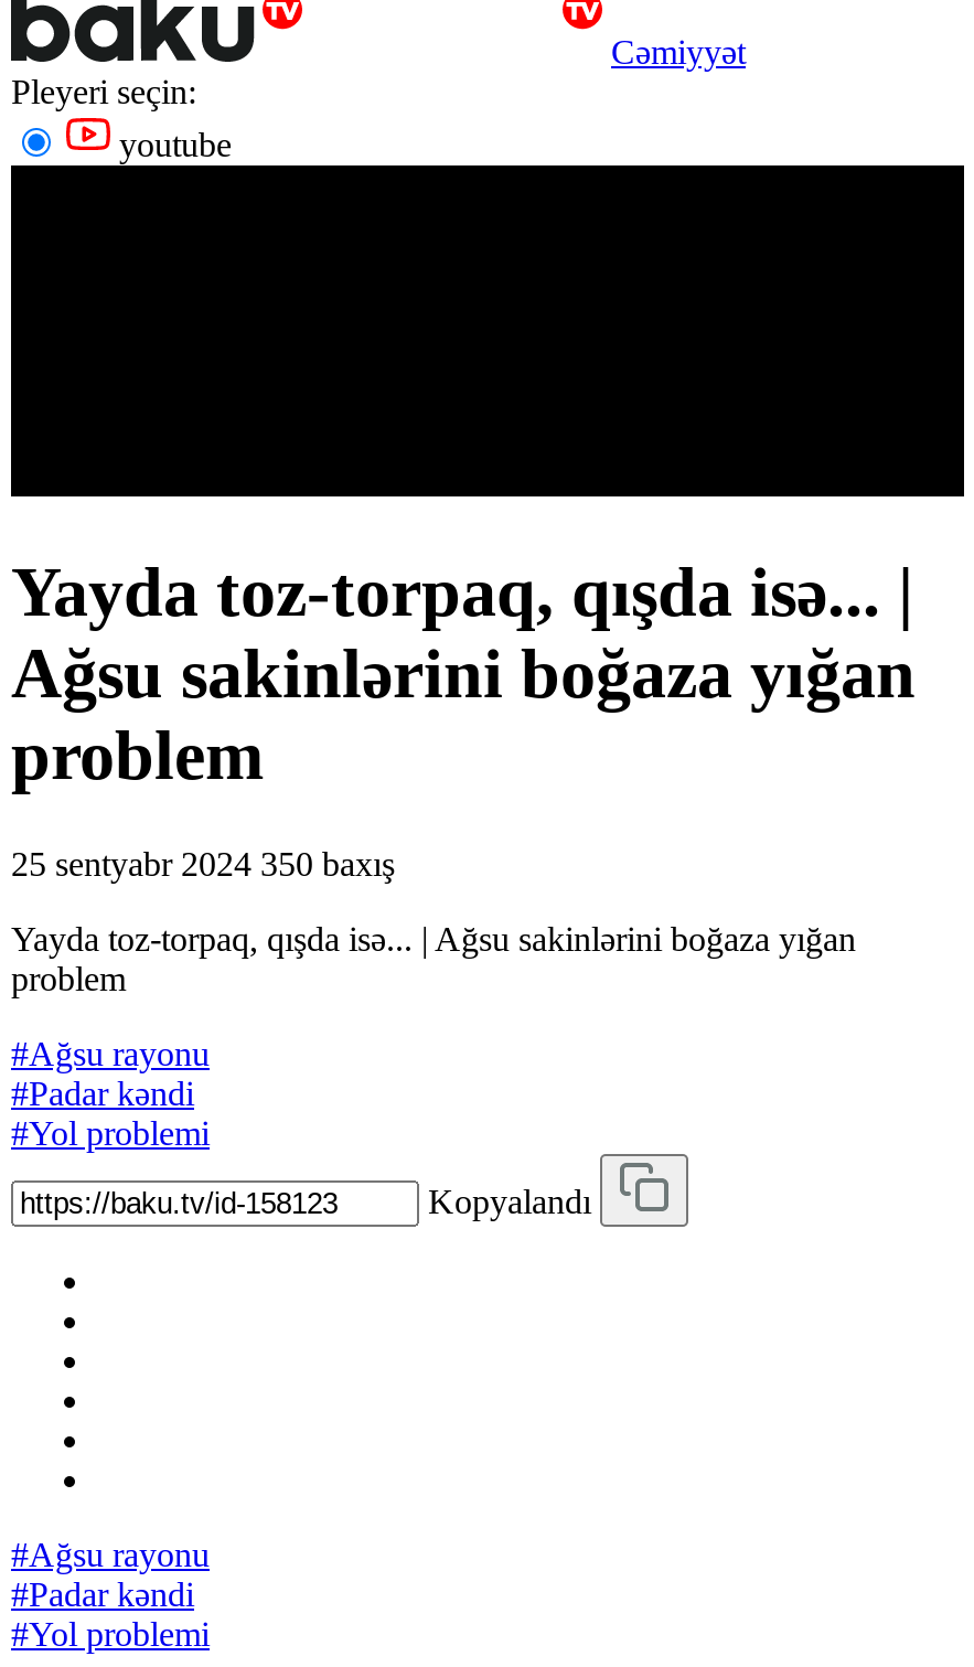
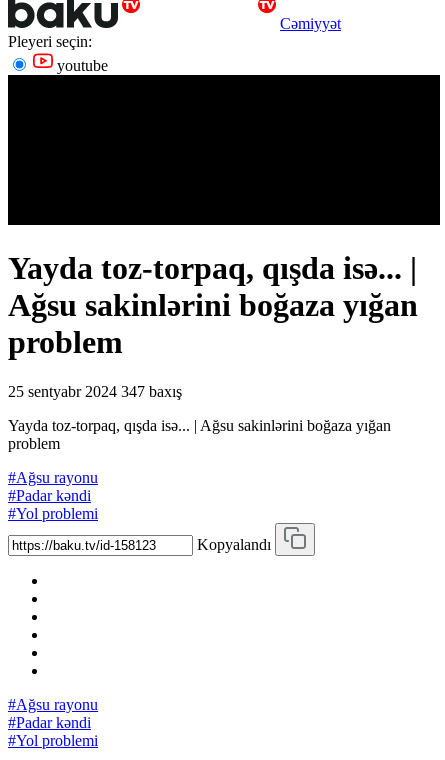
- 25 sentyabr 2024 350 baxış
+ 25 sentyabr 2024 347 baxış
